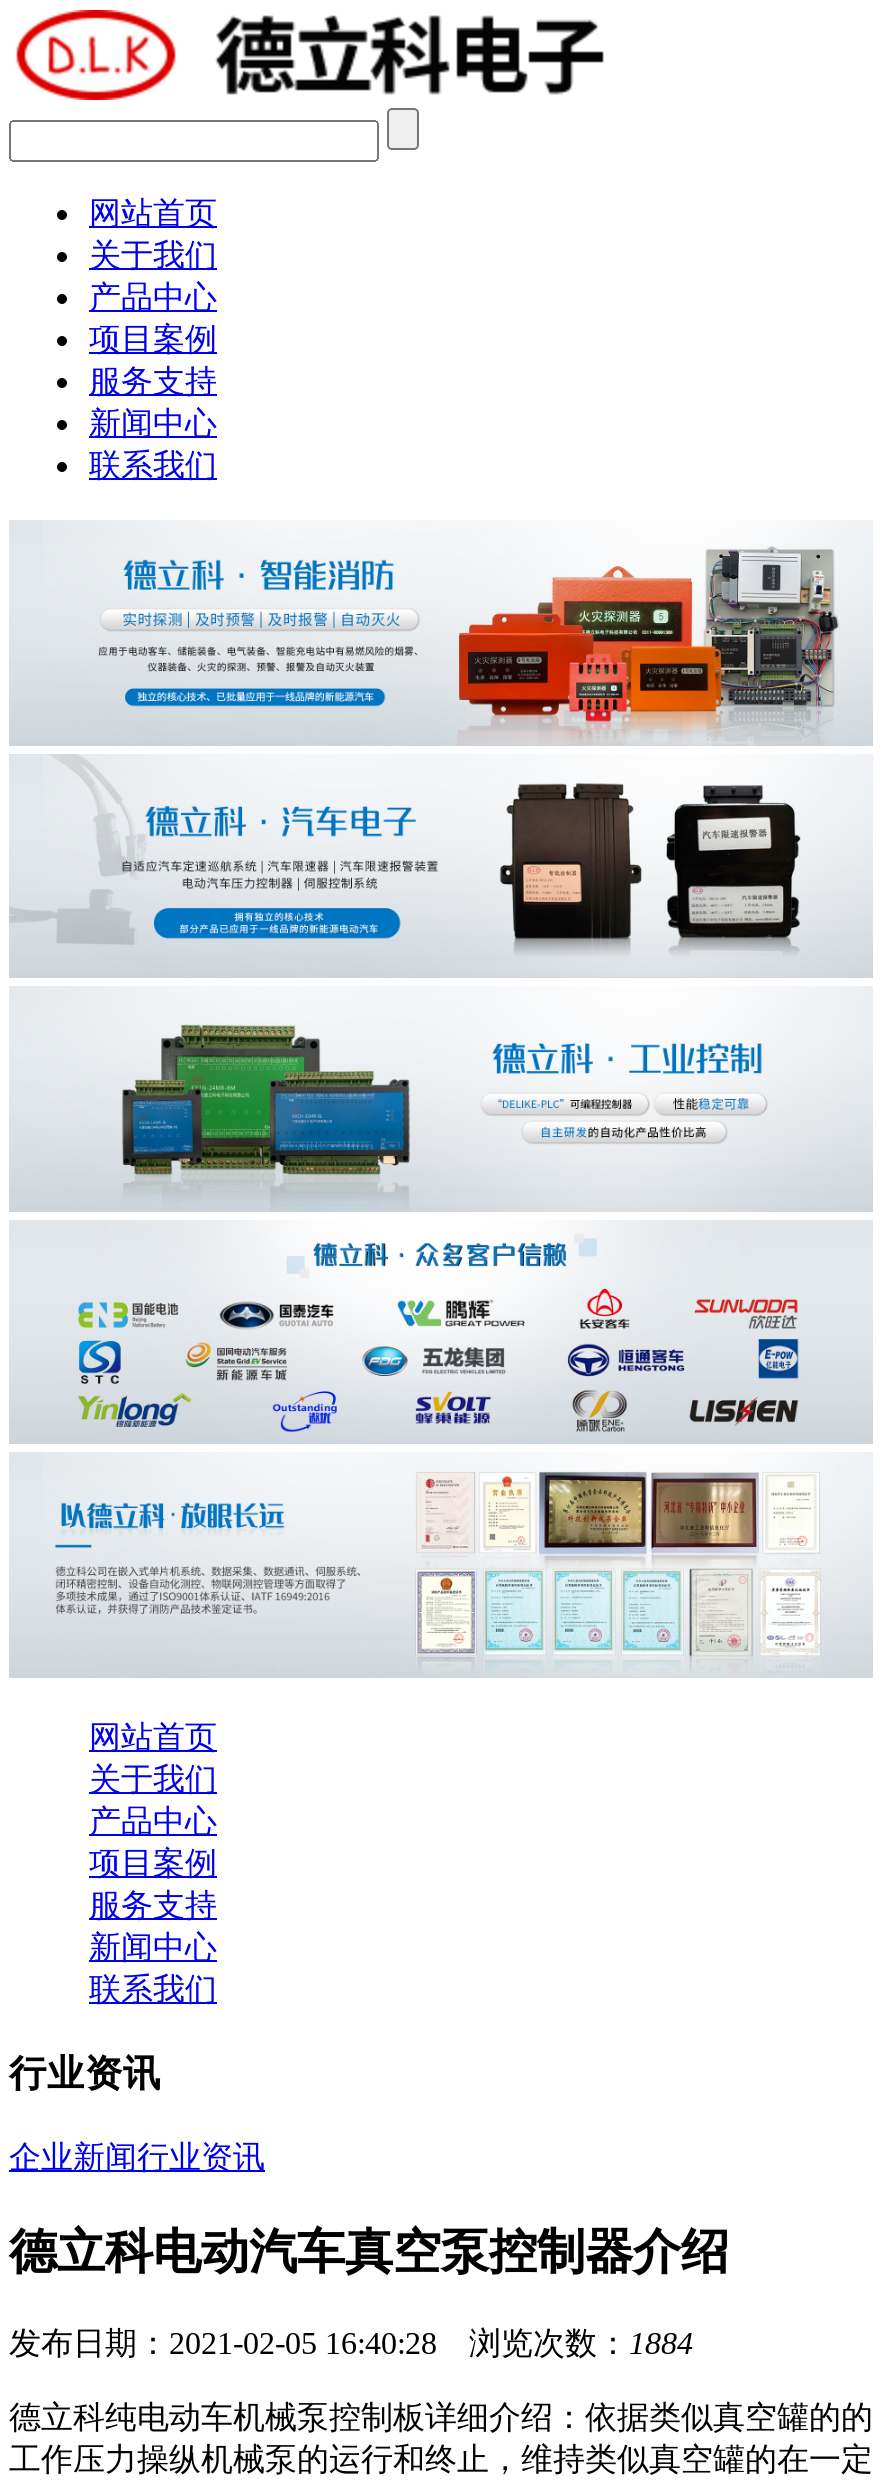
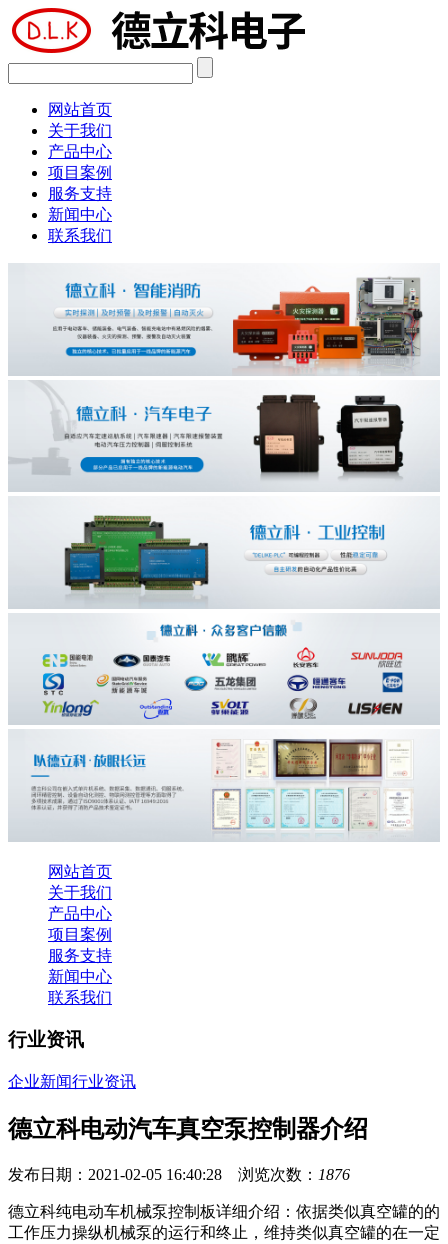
- 发布日期：2021-02-05 16:40:28 浏览次数：1884
+ 发布日期：2021-02-05 16:40:28 浏览次数：1876
